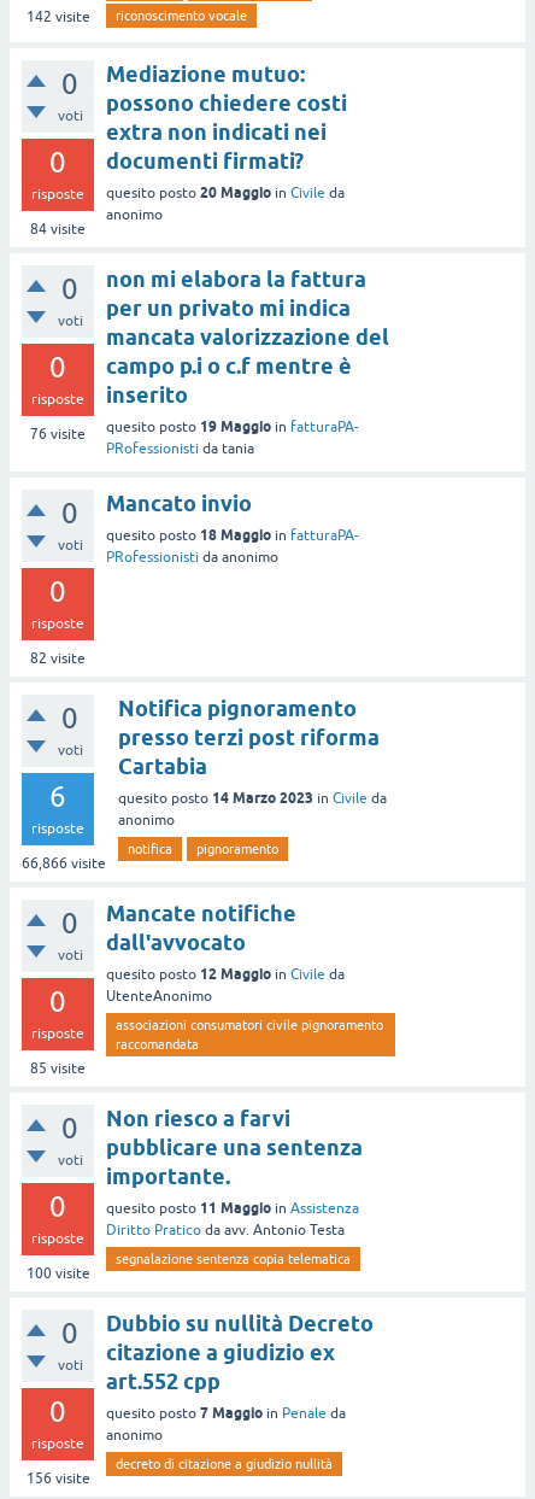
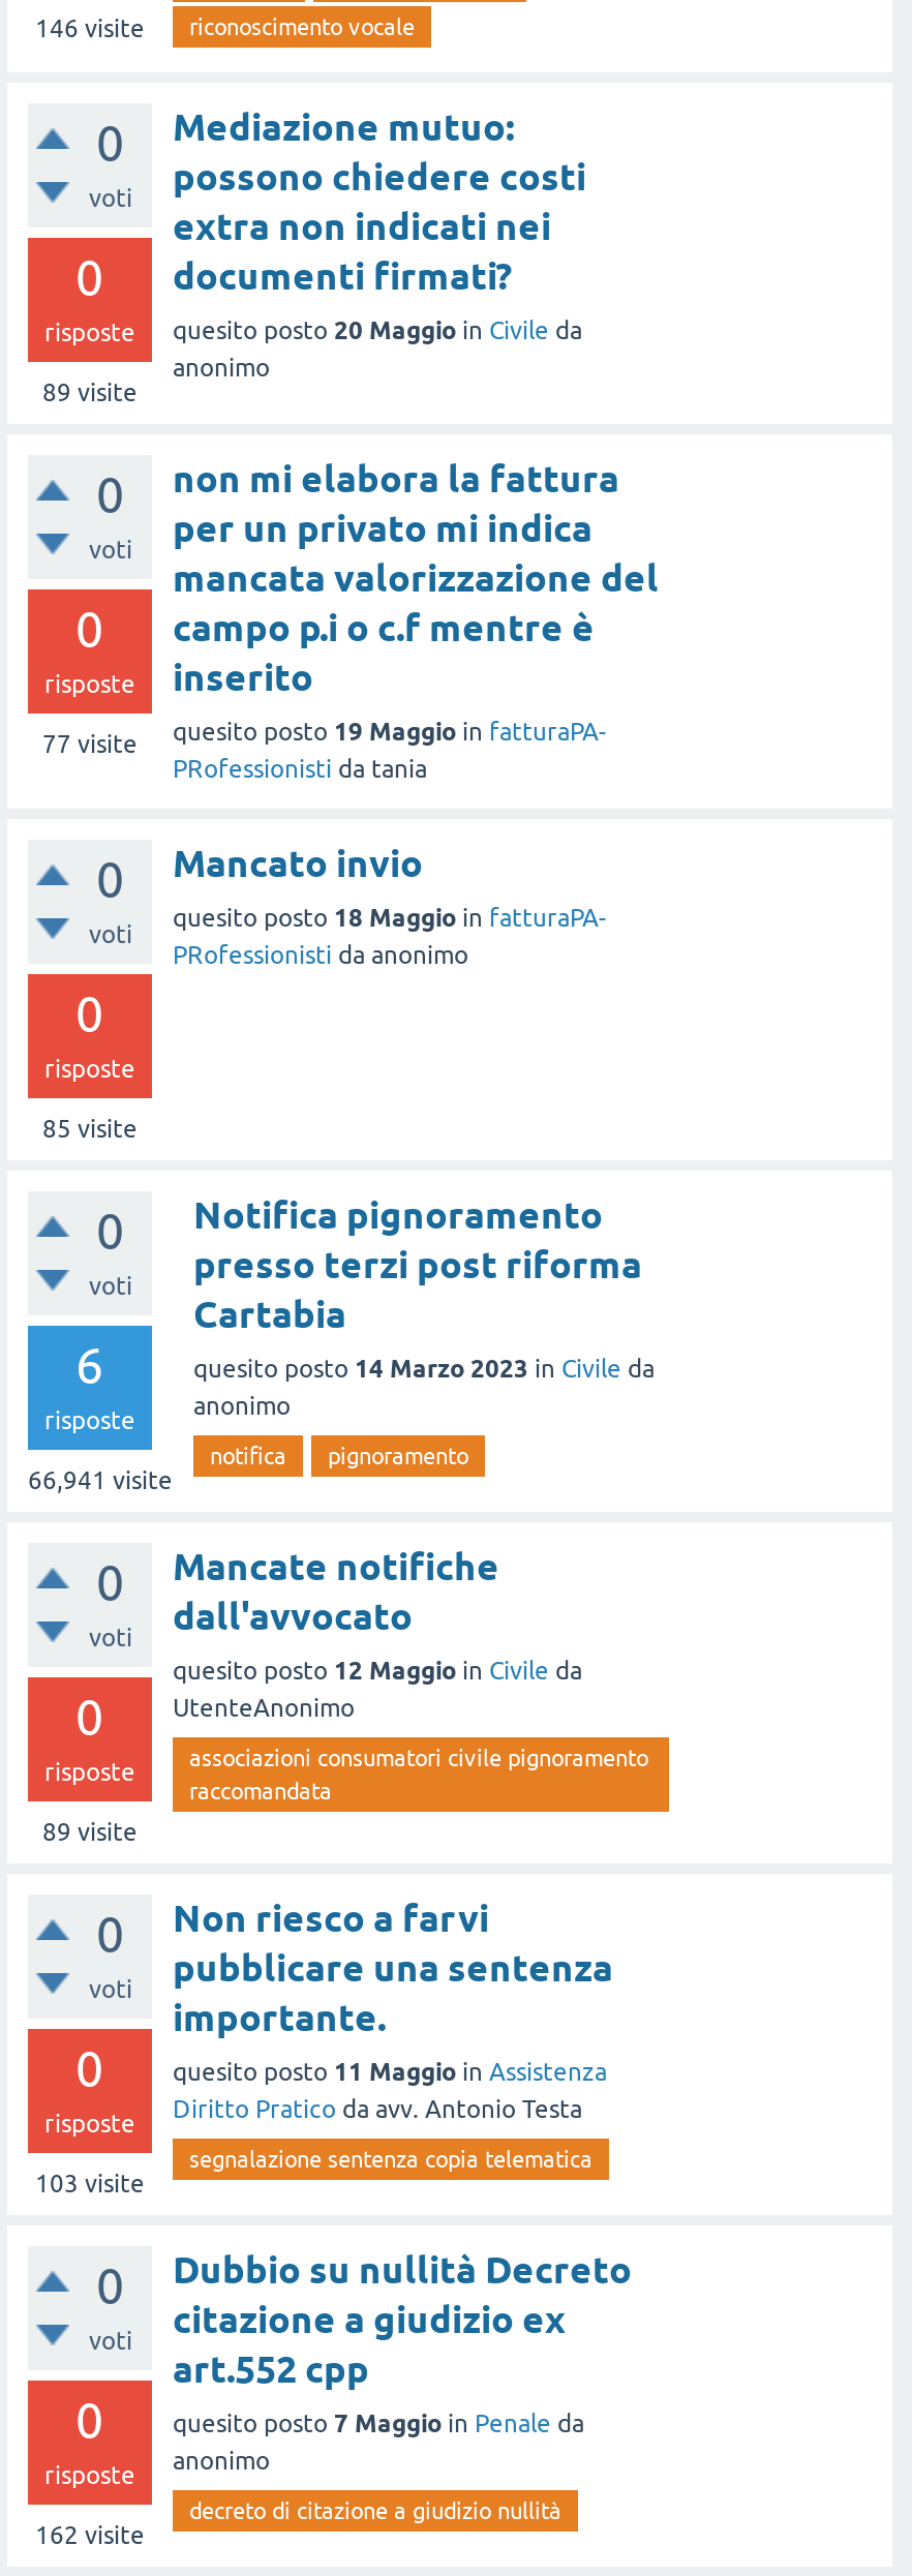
- 142 visite riconoscimento vocale
+ 146 visite riconoscimento vocale

- 84 visite
+ 89 visite

- 76 visite quesito posto 19 Maggio in fatturaPA-
+ 77 visite quesito posto 19 Maggio in fatturaPA-

- 82 visite
+ 85 visite

- 66,866 visite
+ 66,941 visite

- 85 visite
+ 89 visite

- 100 visite
+ 103 visite

- 156 visite
+ 162 visite
